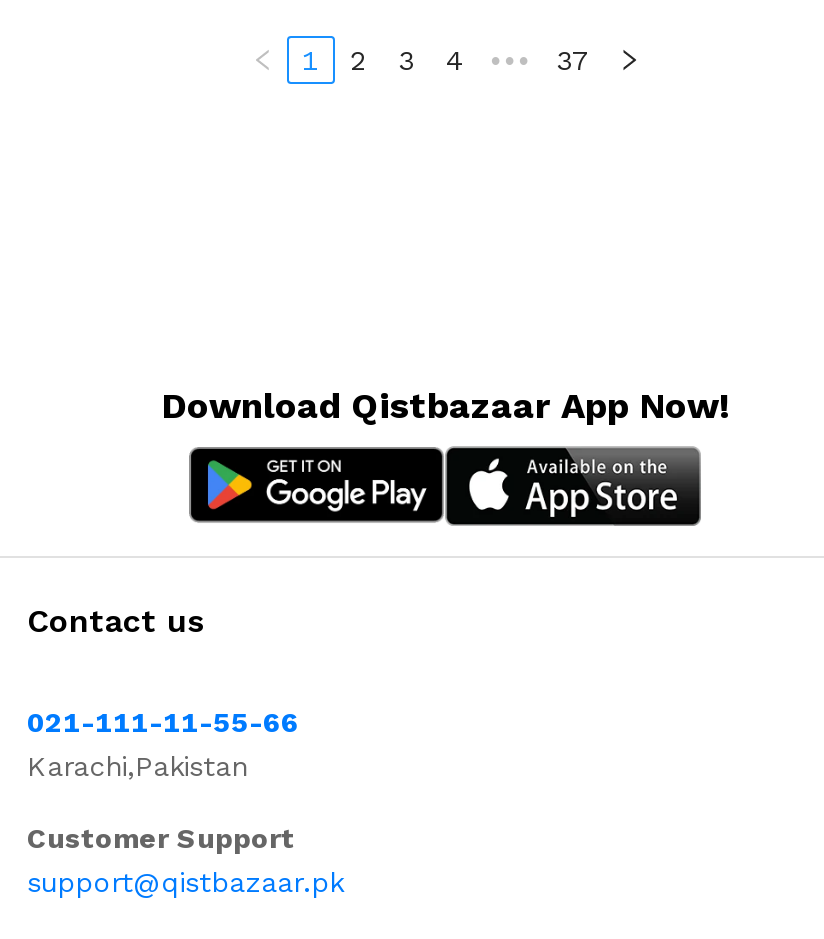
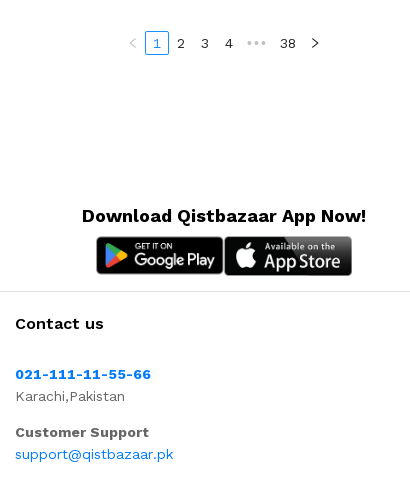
- 37
+ 38
